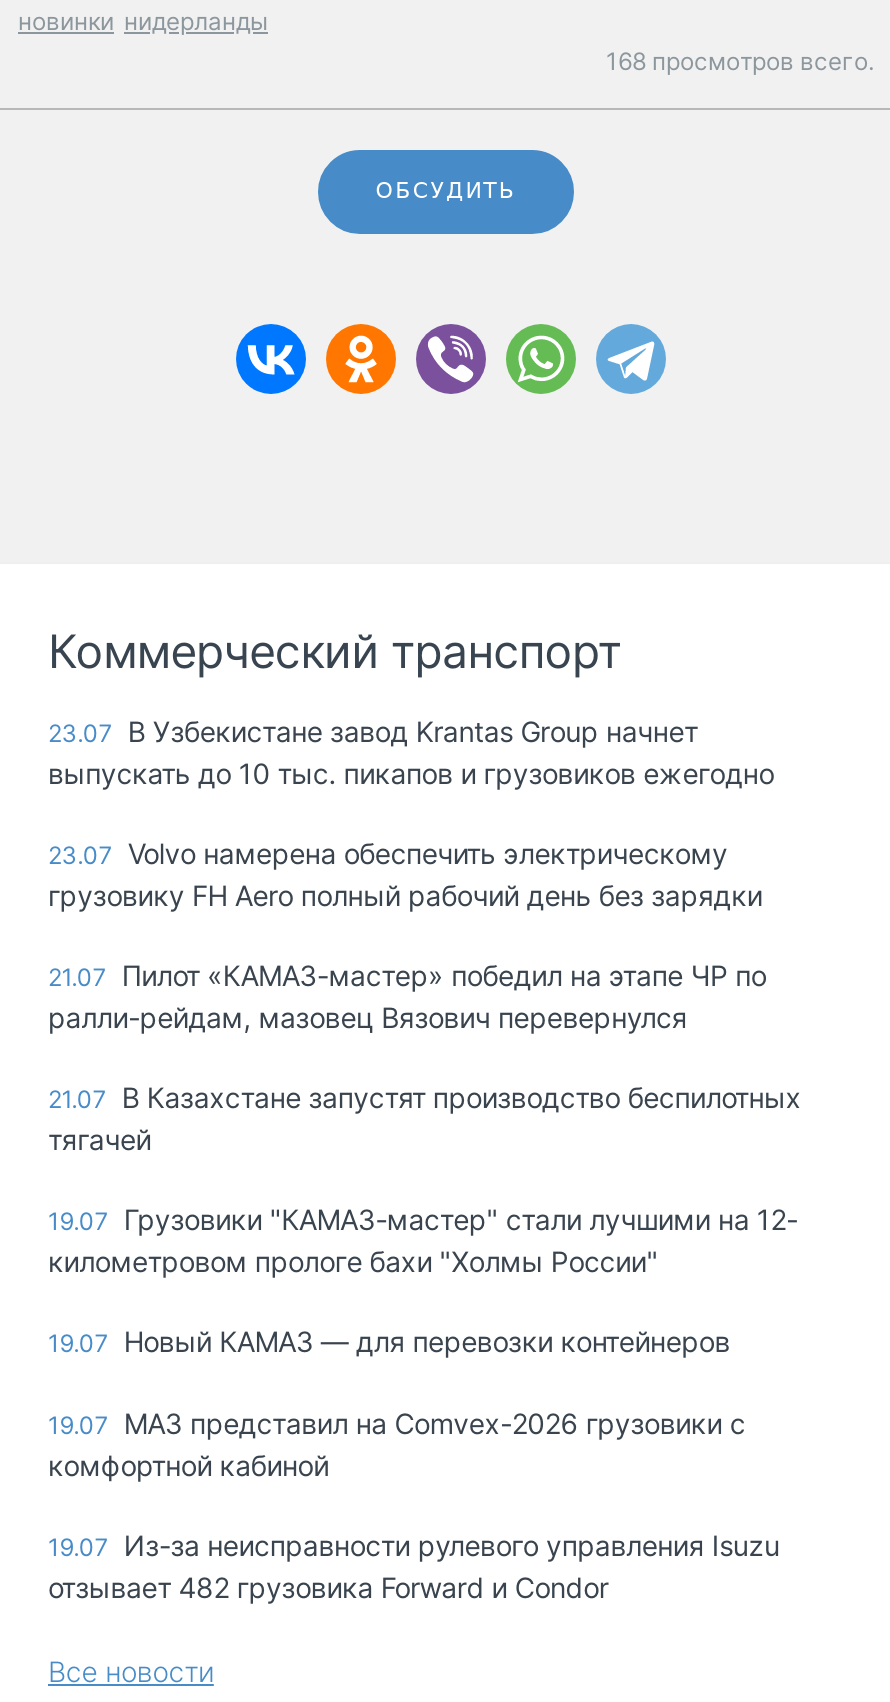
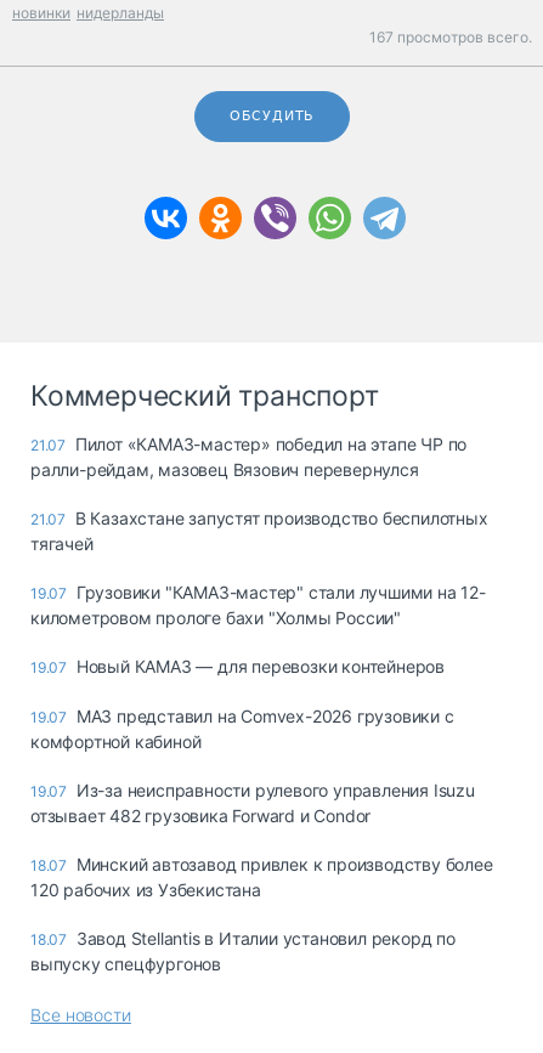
- 168 просмотров всего.
+ 167 просмотров всего.

- 23.07 В Узбекистане завод Krantas Group начнет
- выпускать до 10 тыс. пикапов и грузовиков ежегодно
- 23.07 Volvo намерена обеспечить электрическому
- грузовику FH Aero полный рабочий день без зарядки

moved up: 21.07 Пилот «КАМАЗ-мастер» победил на этапе ЧР по | ралли-рейдам, мазовец Вязович перевернулся | 21.07 В Казахстане запустят производство беспилотных | ... | 19.07 Из-за неисправности рулевого управления Isuzu | отзывает 482 грузовика Forward и Condor

+ 18.07 Минский автозавод привлек к производству более
+ 120 рабочих из Узбекистана
+ 18.07 Завод Stellantis в Италии установил рекорд по
+ выпуску спецфургонов
